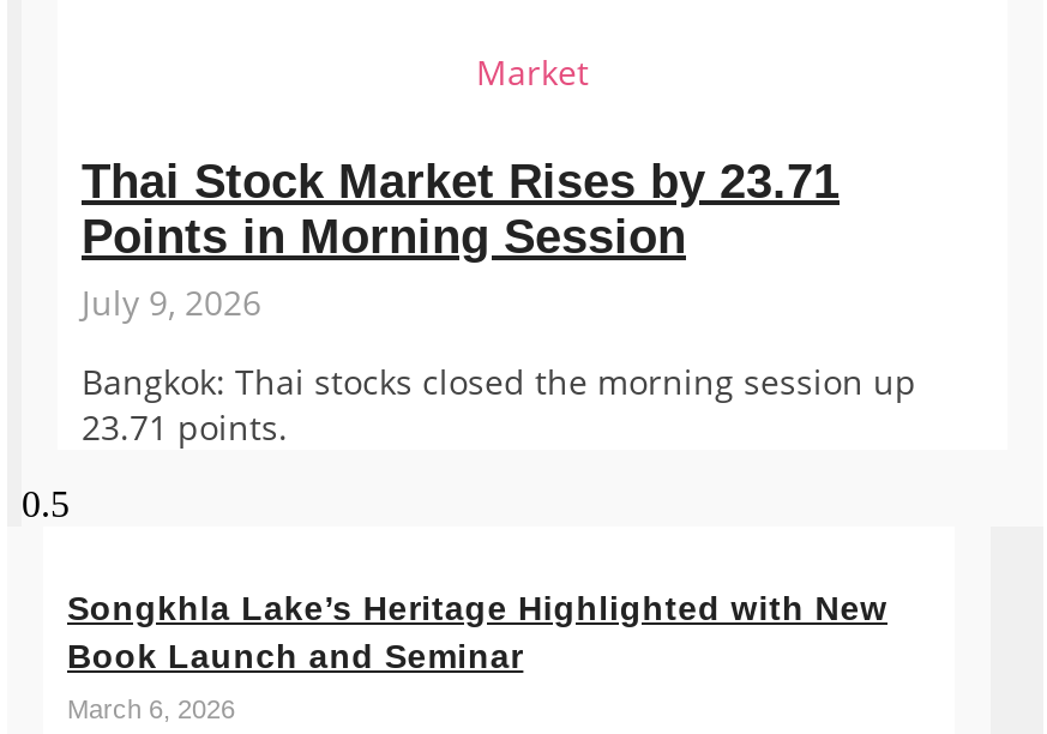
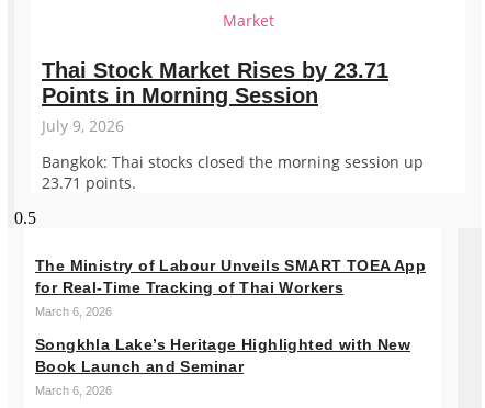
+ The Ministry of Labour Unveils SMART TOEA App
+ for Real-Time Tracking of Thai Workers
+ March 6, 2026
